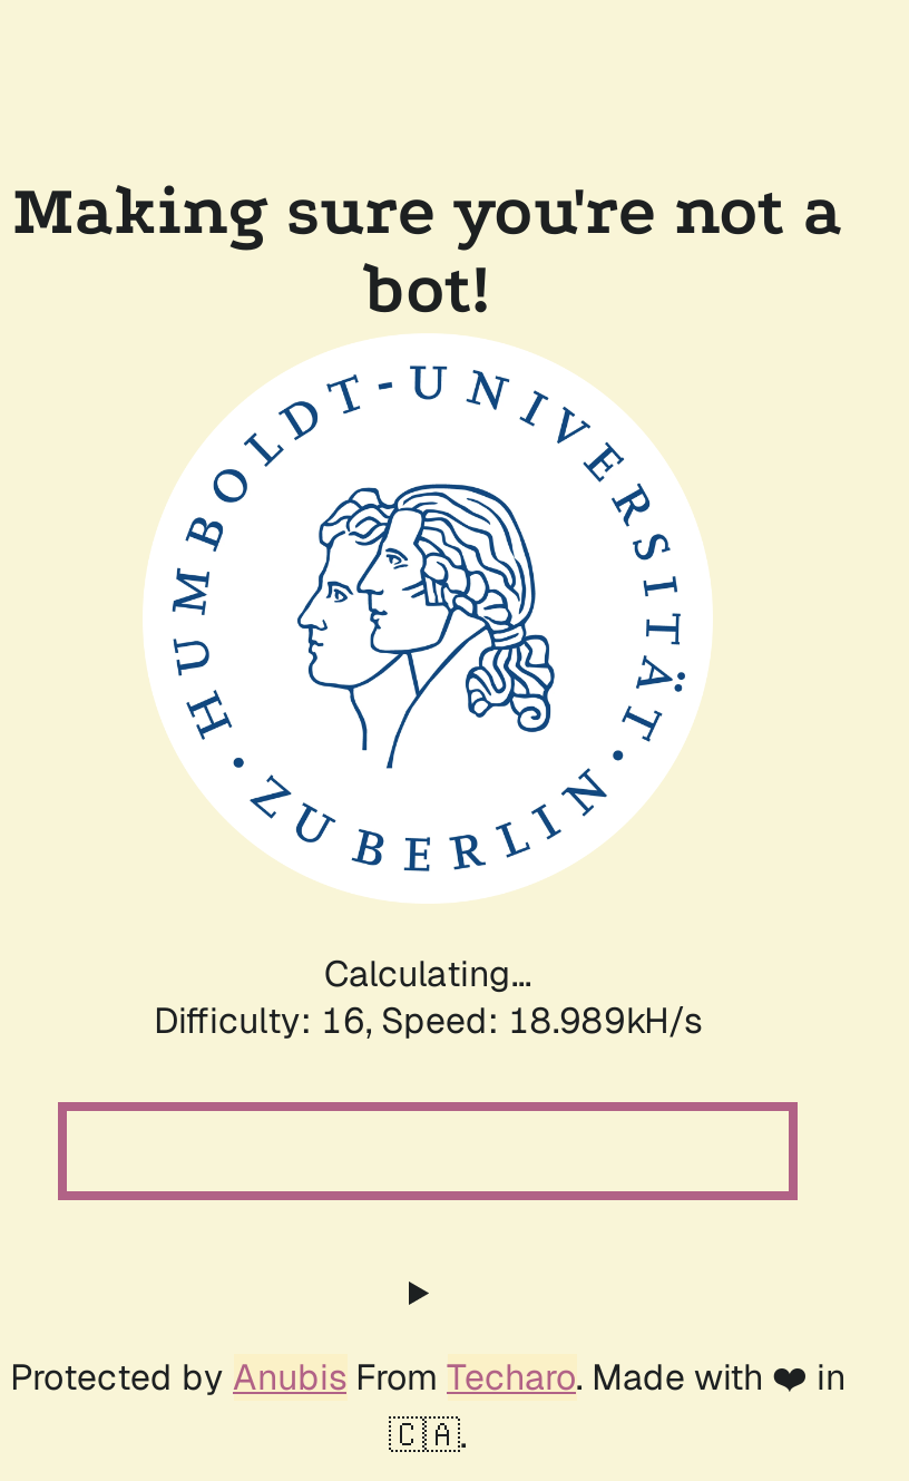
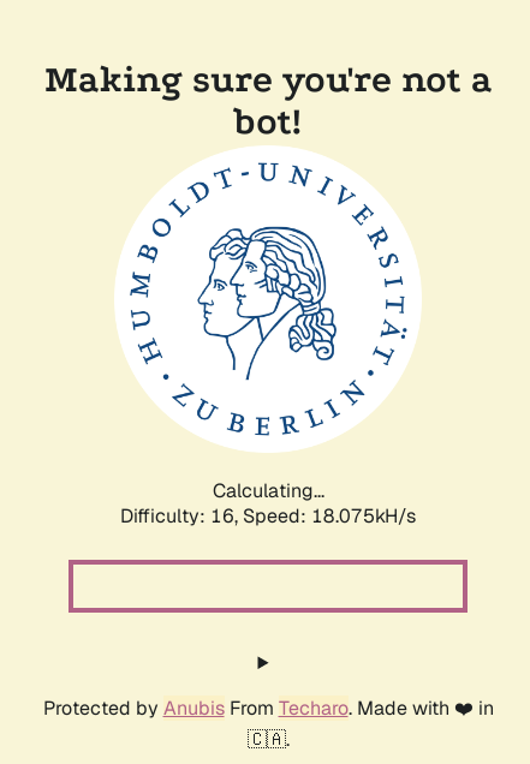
- Difficulty: 16, Speed: 18.989kH/s
+ Difficulty: 16, Speed: 18.075kH/s
